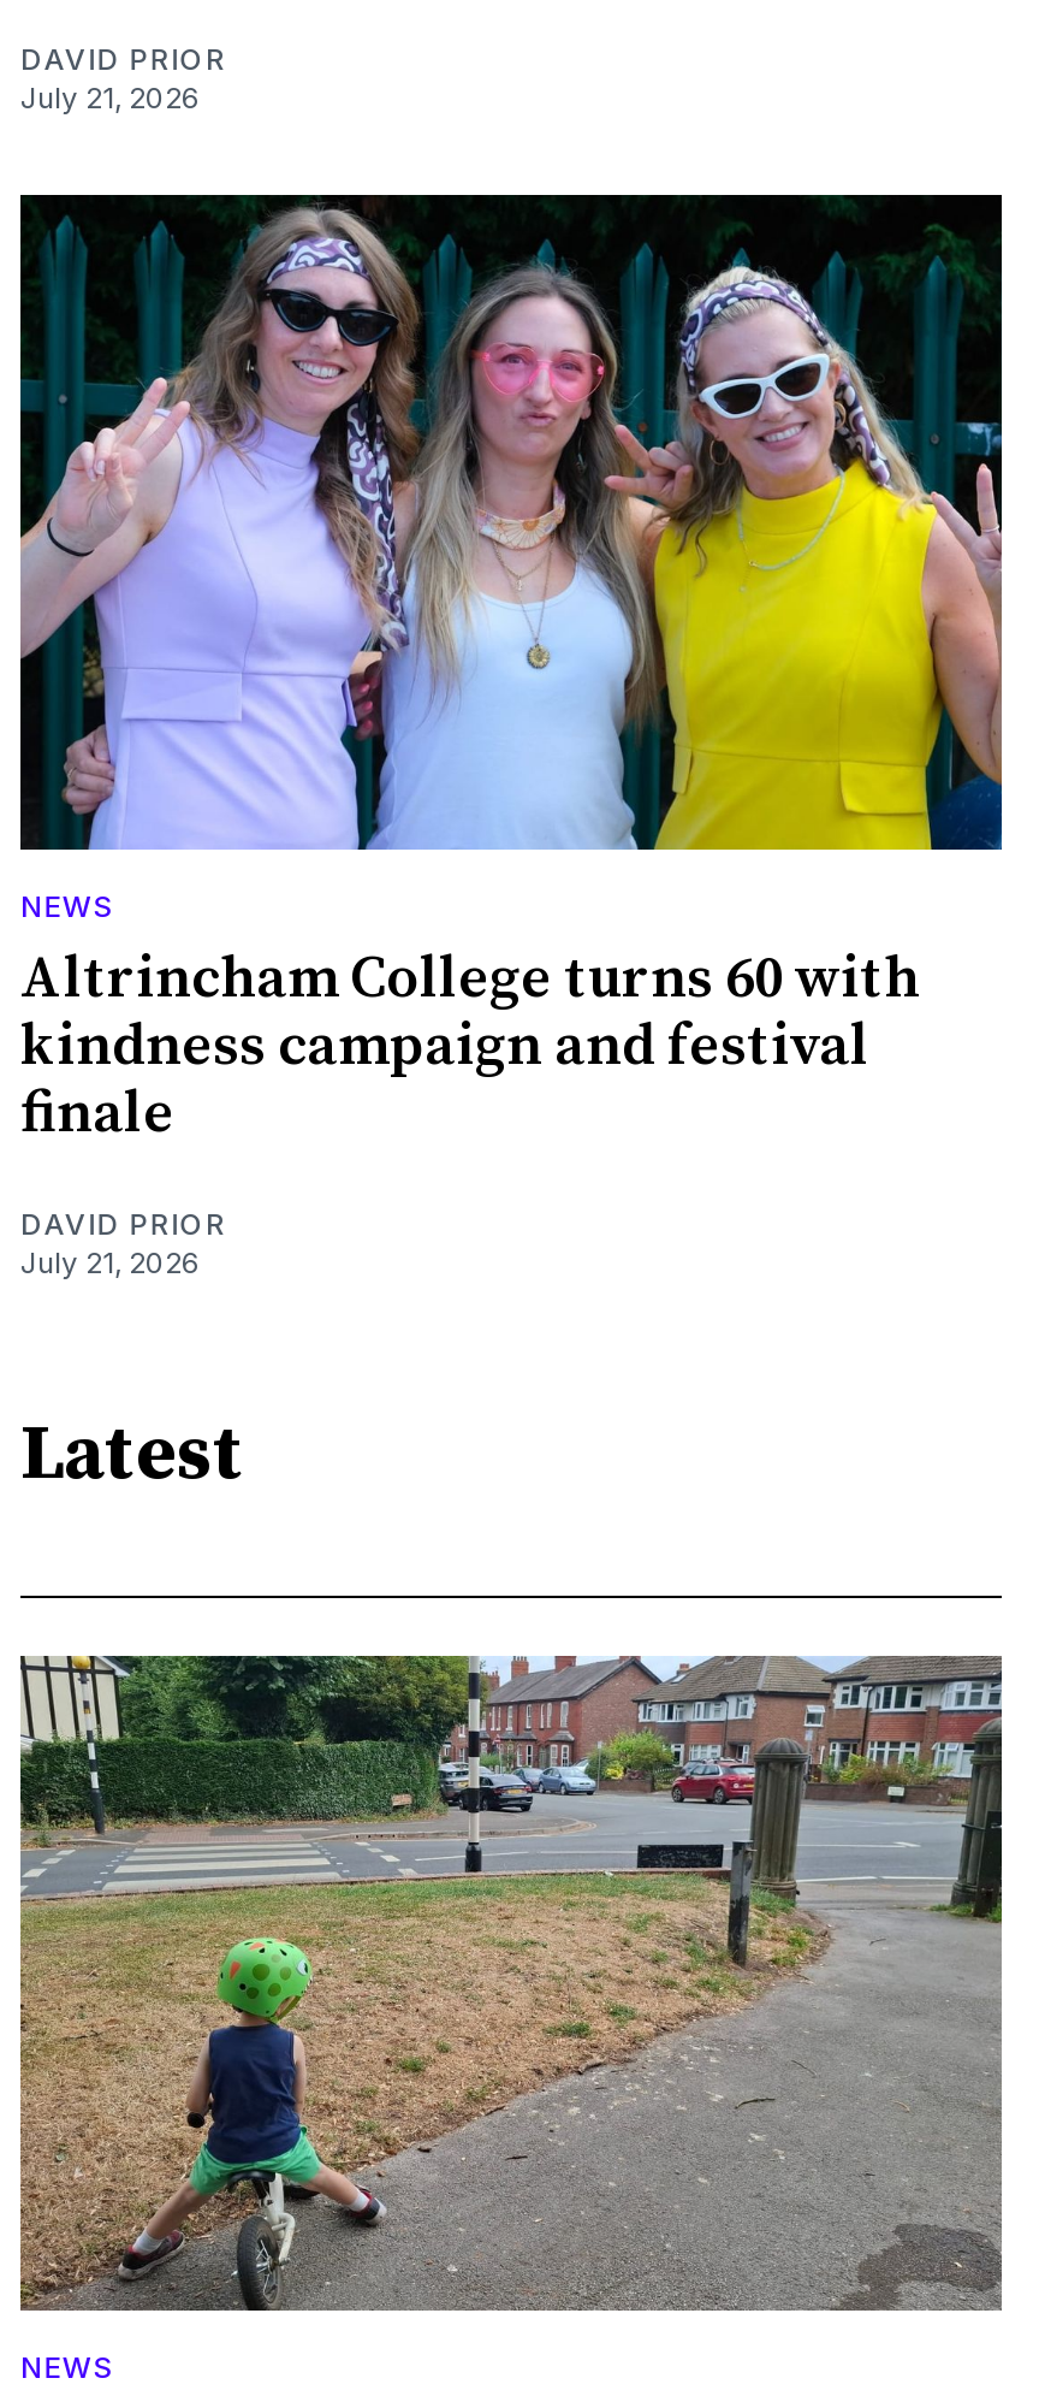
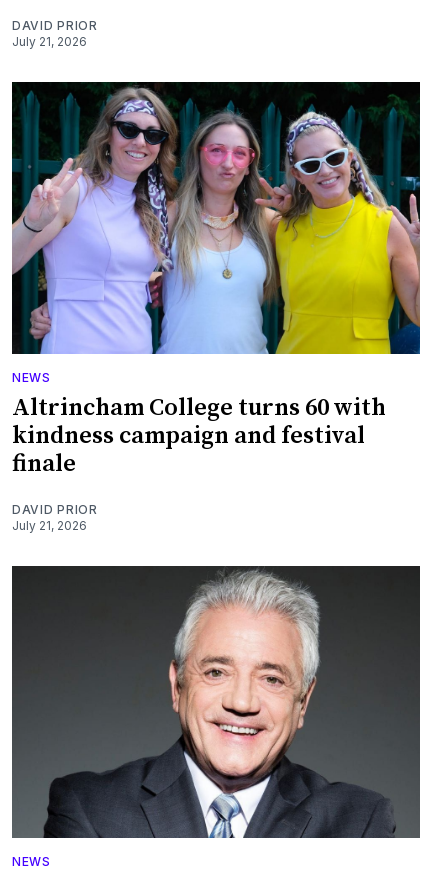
- Latest

- [image]
+ [image]
